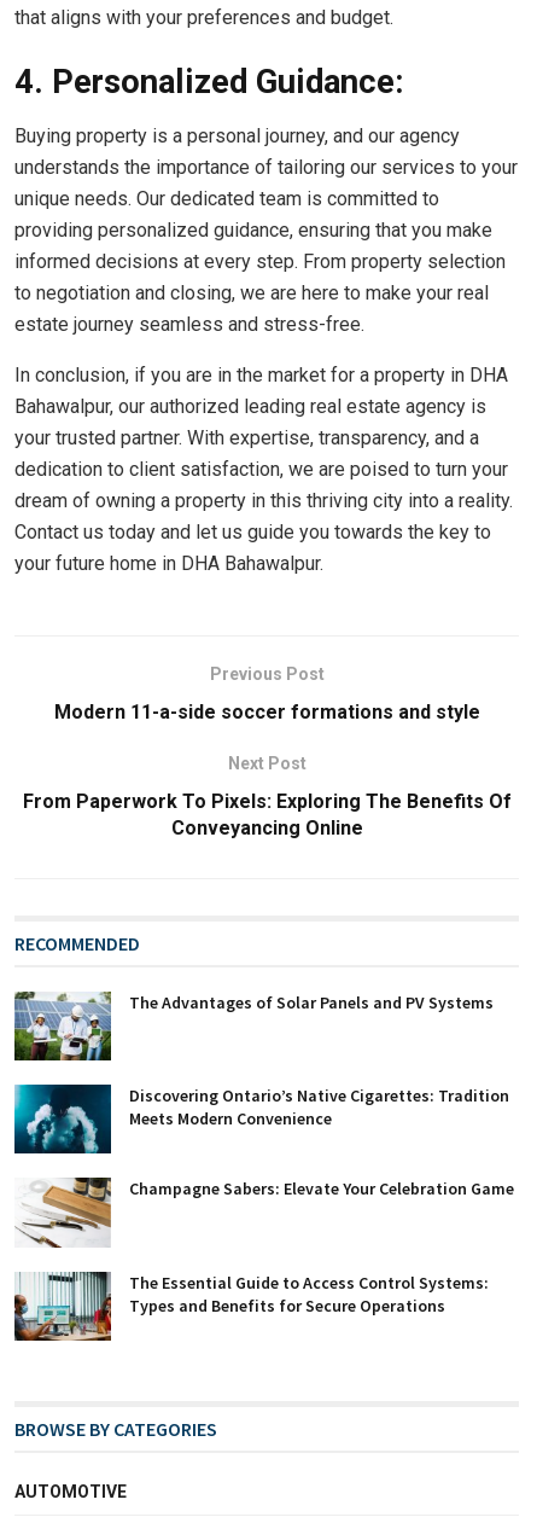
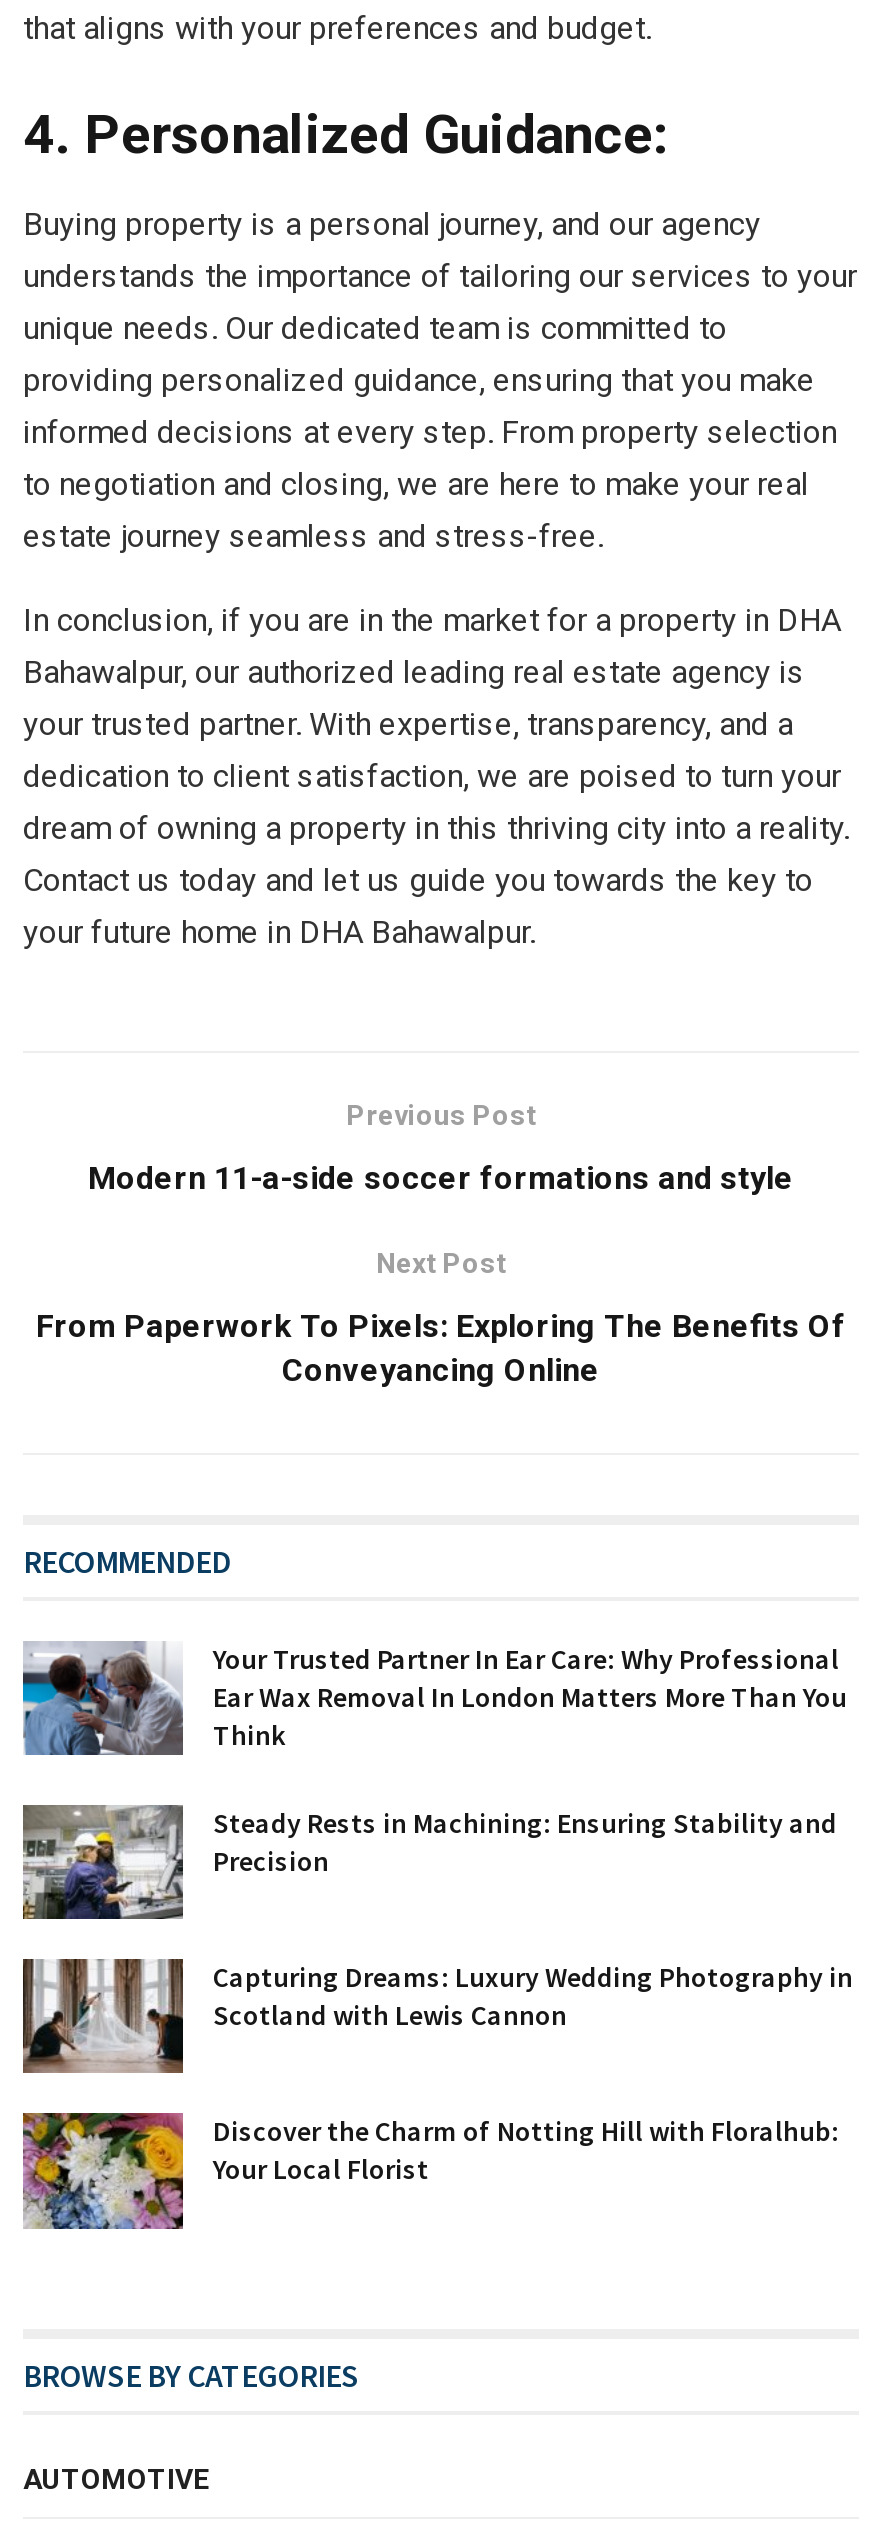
- [image]
- The Advantages of Solar Panels and PV Systems
+ [image]
+ Your Trusted Partner In Ear Care: Why Professional
+ Ear Wax Removal In London Matters More Than You
+ Think

- [image]
- Discovering Ontario’s Native Cigarettes: Tradition
- Meets Modern Convenience
+ [image]
+ Steady Rests in Machining: Ensuring Stability and
+ Precision

- [image]
- Champagne Sabers: Elevate Your Celebration Game
+ [image]
+ Capturing Dreams: Luxury Wedding Photography in
+ Scotland with Lewis Cannon

- [image]
- The Essential Guide to Access Control Systems:
- Types and Benefits for Secure Operations
+ [image]
+ Discover the Charm of Notting Hill with Floralhub:
+ Your Local Florist
